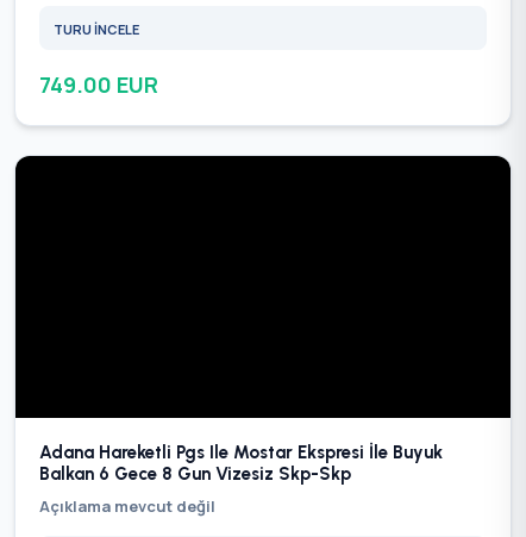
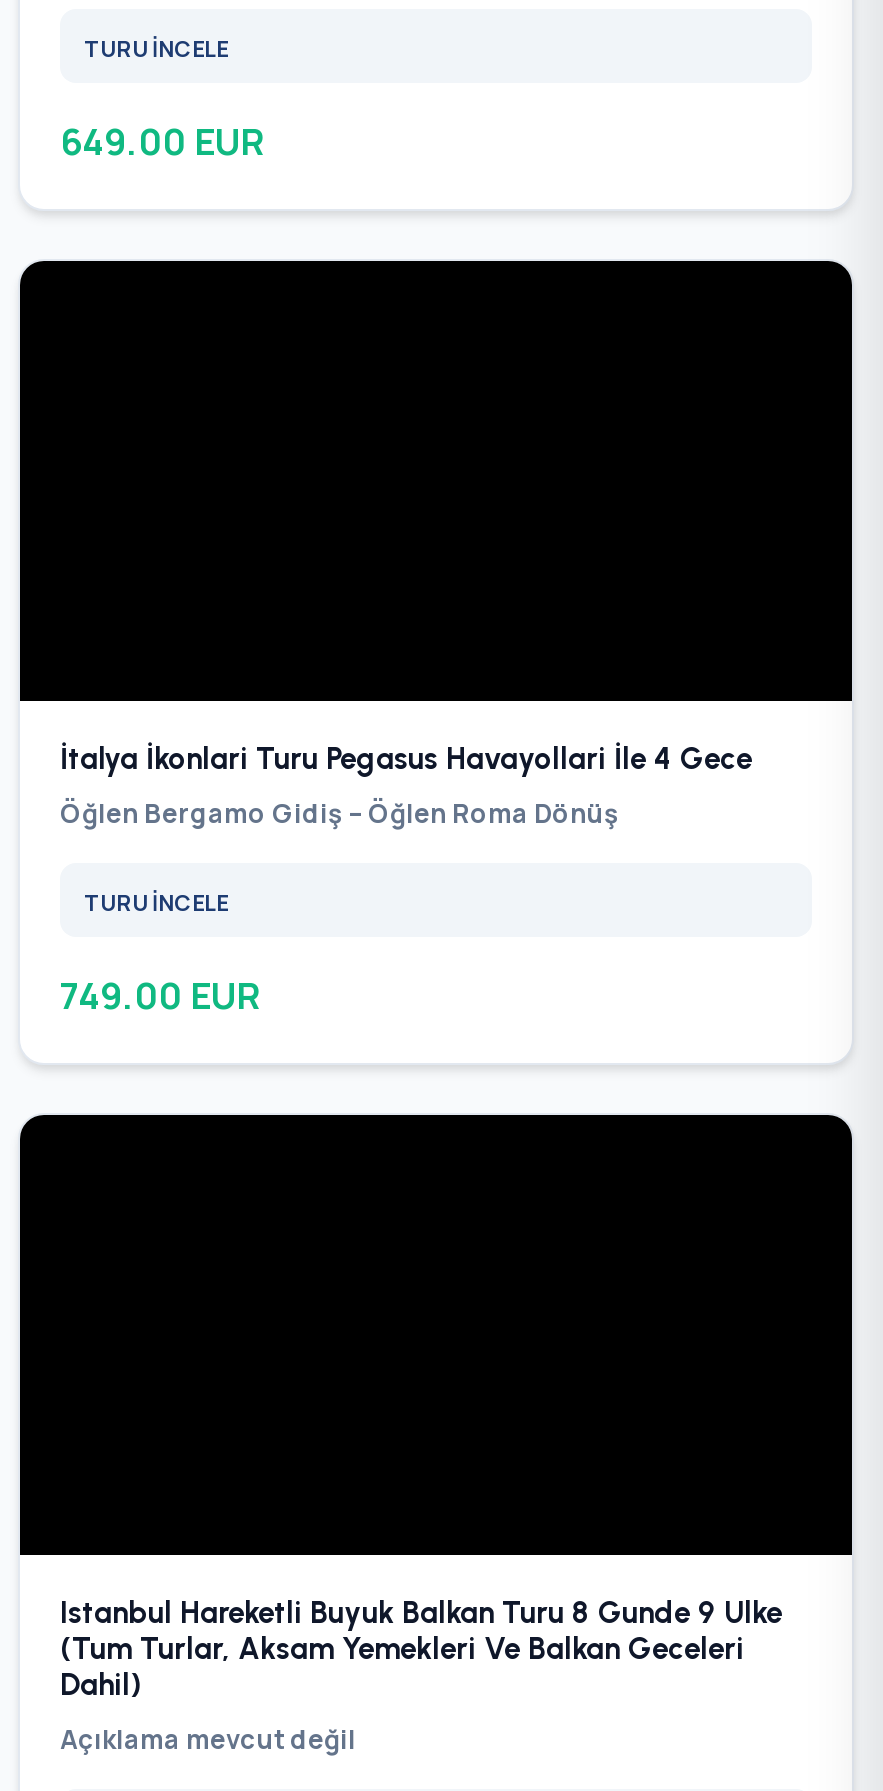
+ 649.00 EUR

+ İtalya İkonlari Turu Pegasus Havayollari İle 4 Gece
+ Öğlen Bergamo Gidiş – Öğlen Roma Dönüş
+ TURU İNCELE

- Adana Hareketli Pgs Ile Mostar Ekspresi İle Buyuk
- Balkan 6 Gece 8 Gun Vizesiz Skp-Skp
+ Istanbul Hareketli Buyuk Balkan Turu 8 Gunde 9 Ulke
+ (Tum Turlar, Aksam Yemekleri Ve Balkan Geceleri
+ Dahil)
